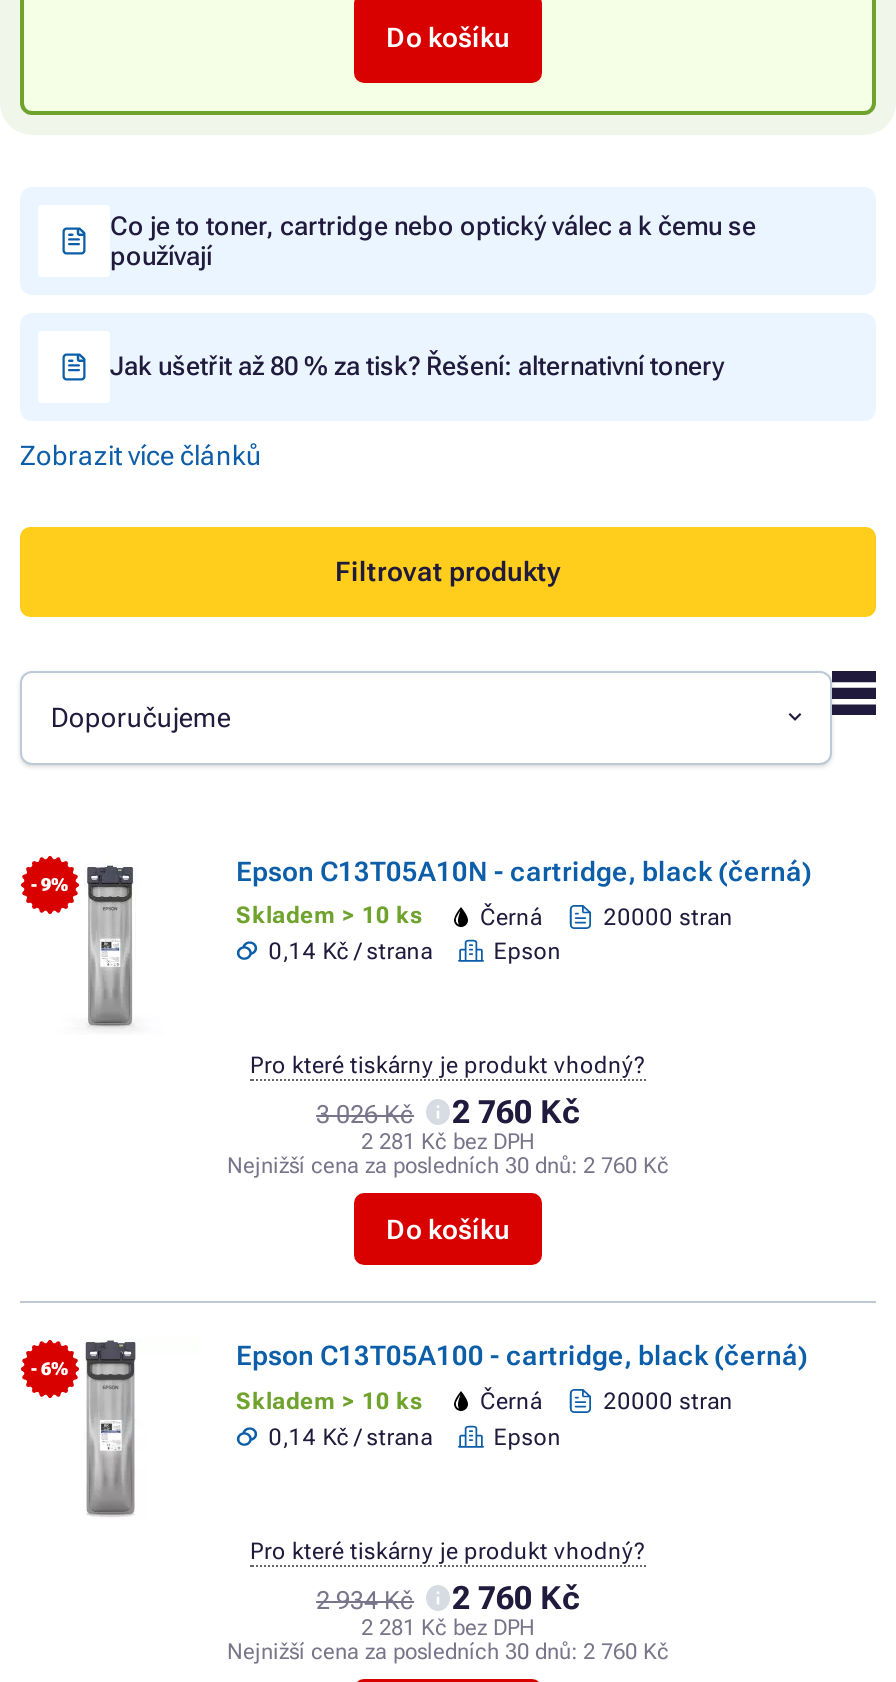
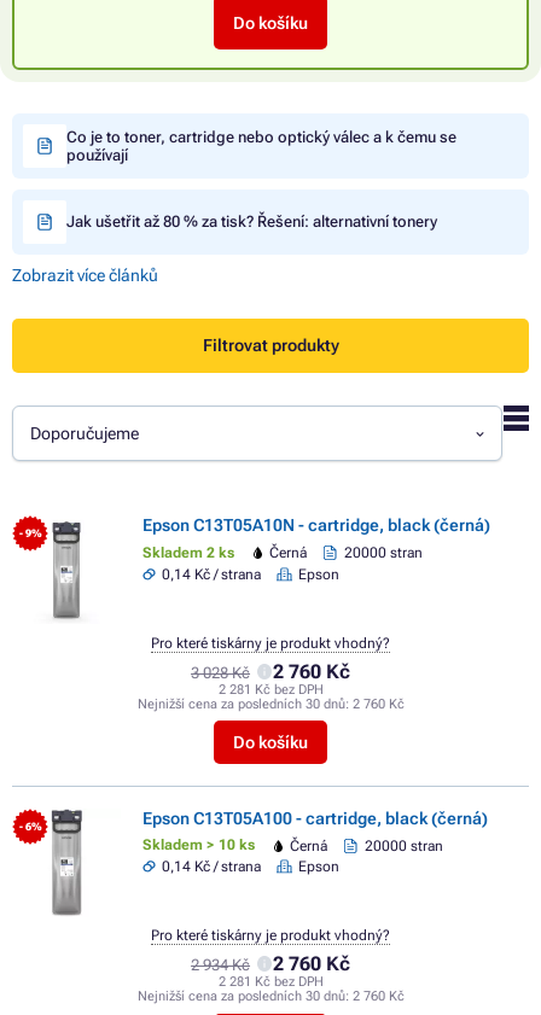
- Skladem > 10 ks
+ Skladem 2 ks

- 3 026 Kč 2 760 Kč
+ 3 028 Kč 2 760 Kč
